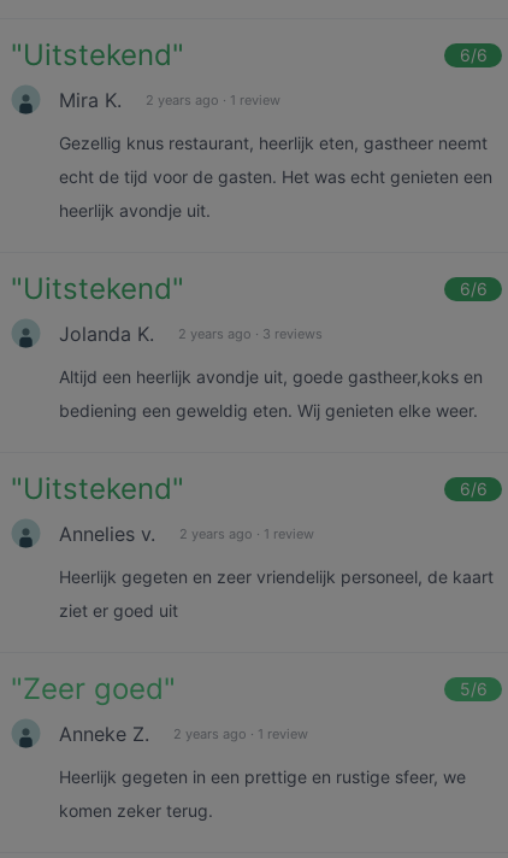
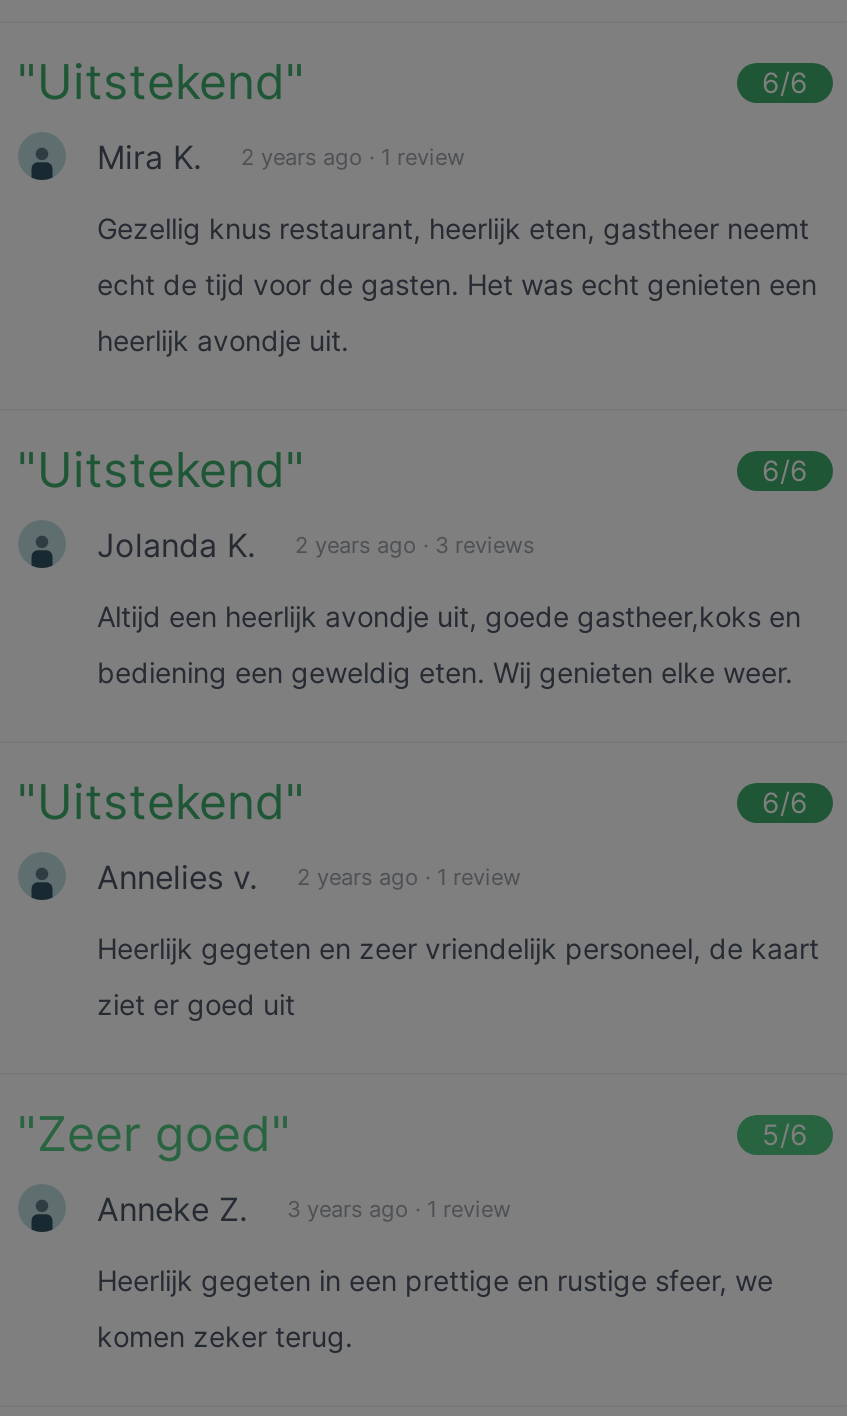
- 2 years ago · 1 review
+ 3 years ago · 1 review
